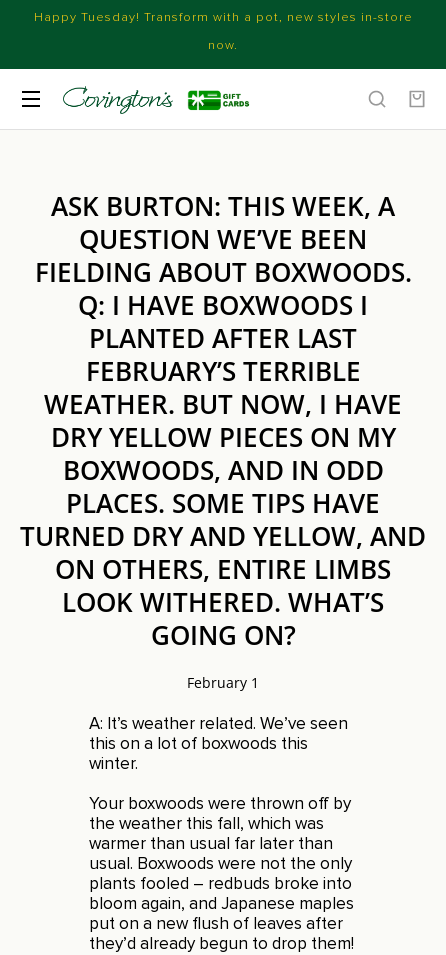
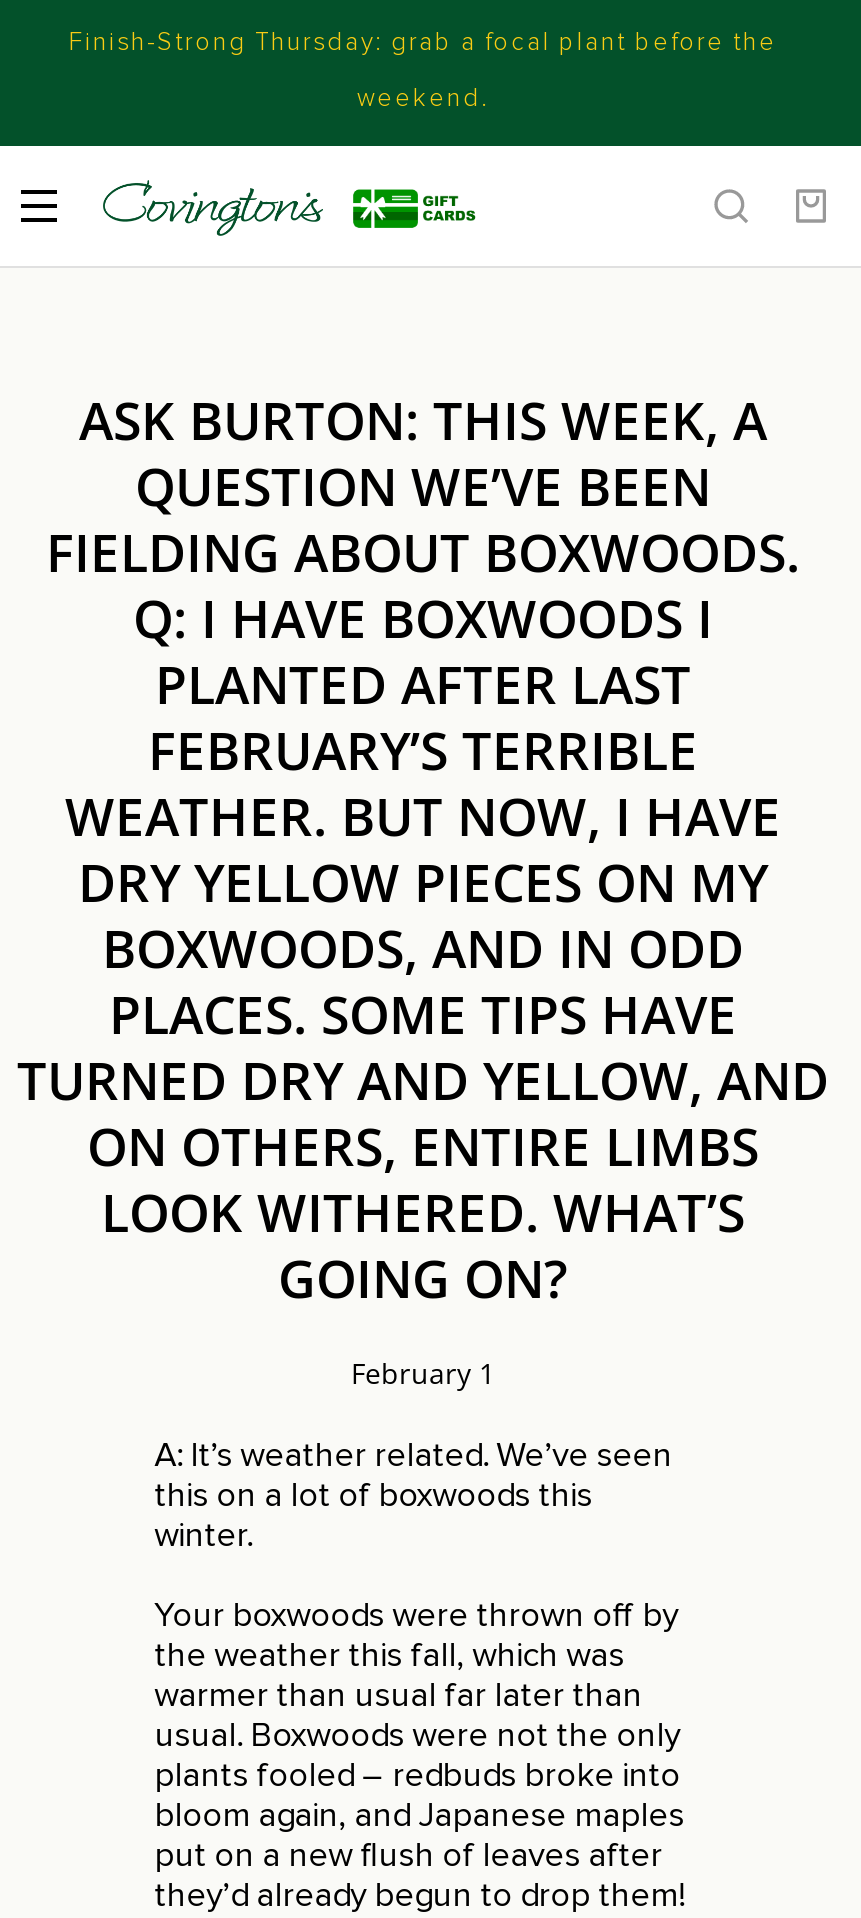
- Happy Tuesday! Transform with a pot, new styles in-store
+ Finish-Strong Thursday: grab a focal plant before the

- now.
+ weekend.
